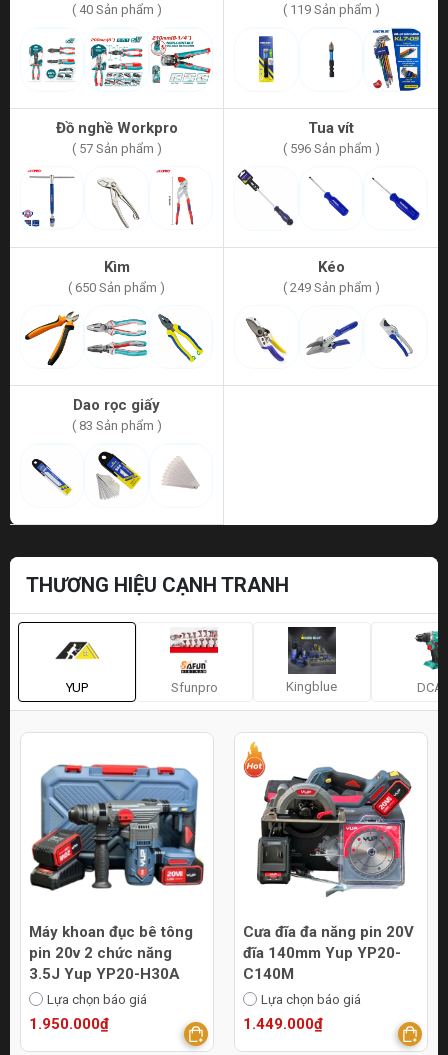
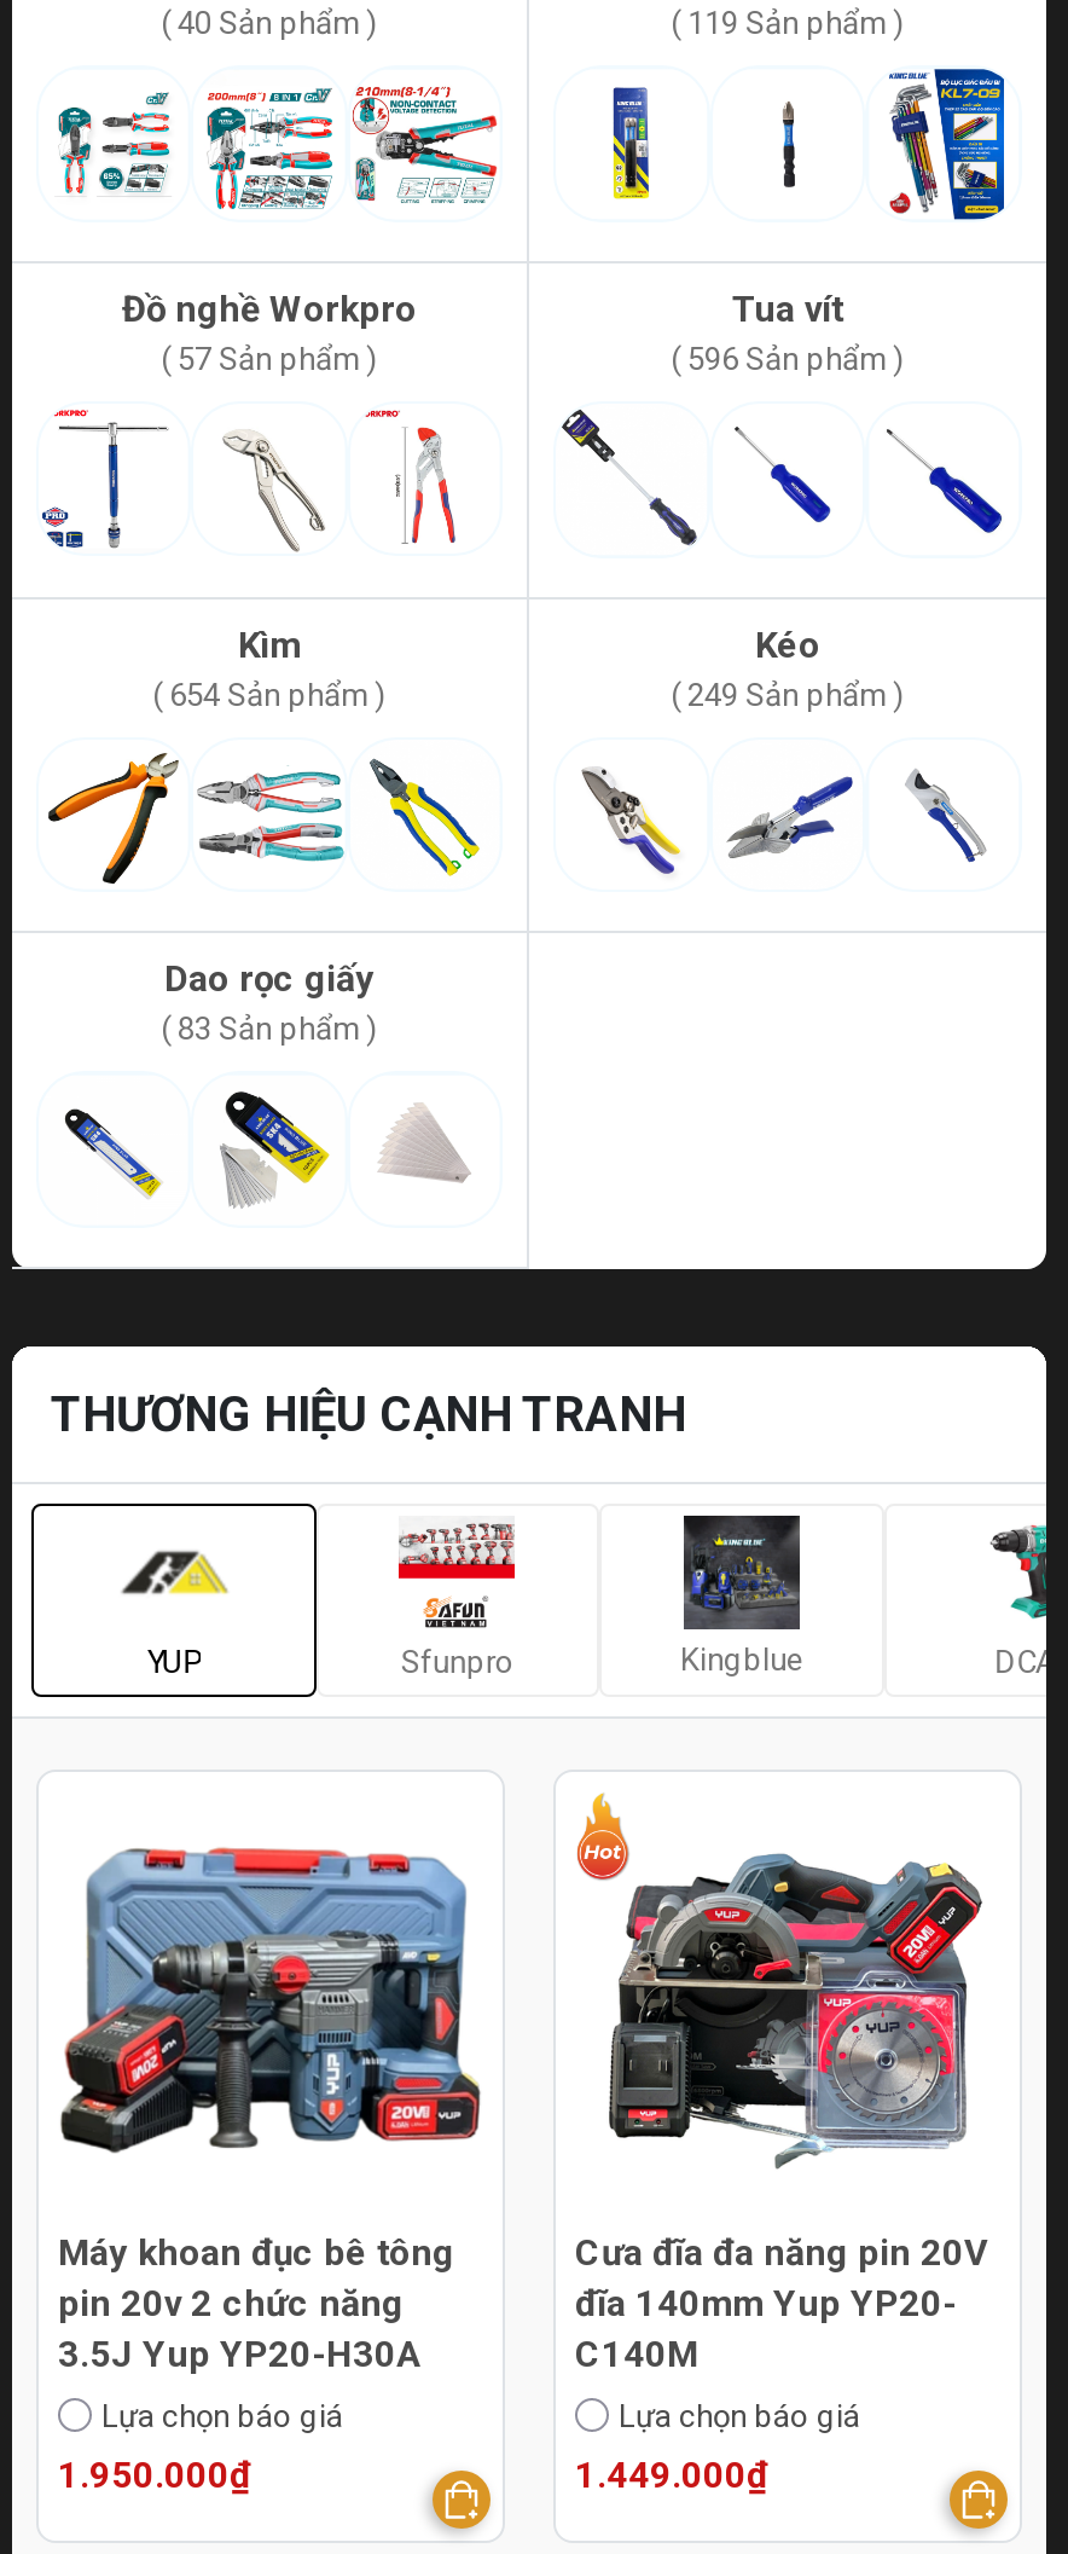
- ( 650 Sản phẩm )
+ ( 654 Sản phẩm )
